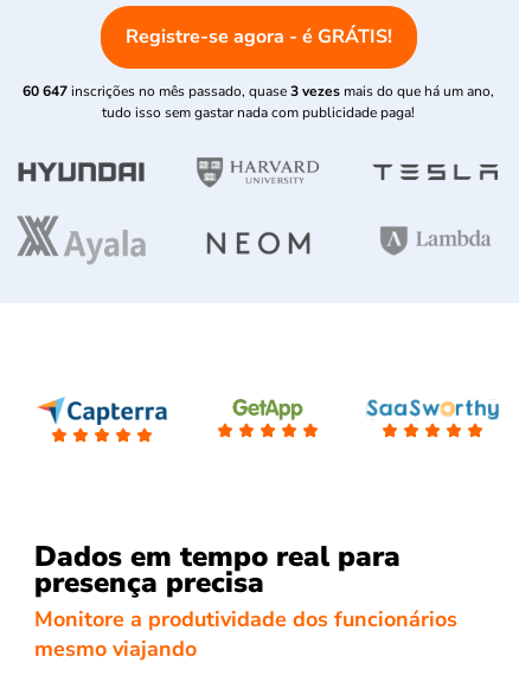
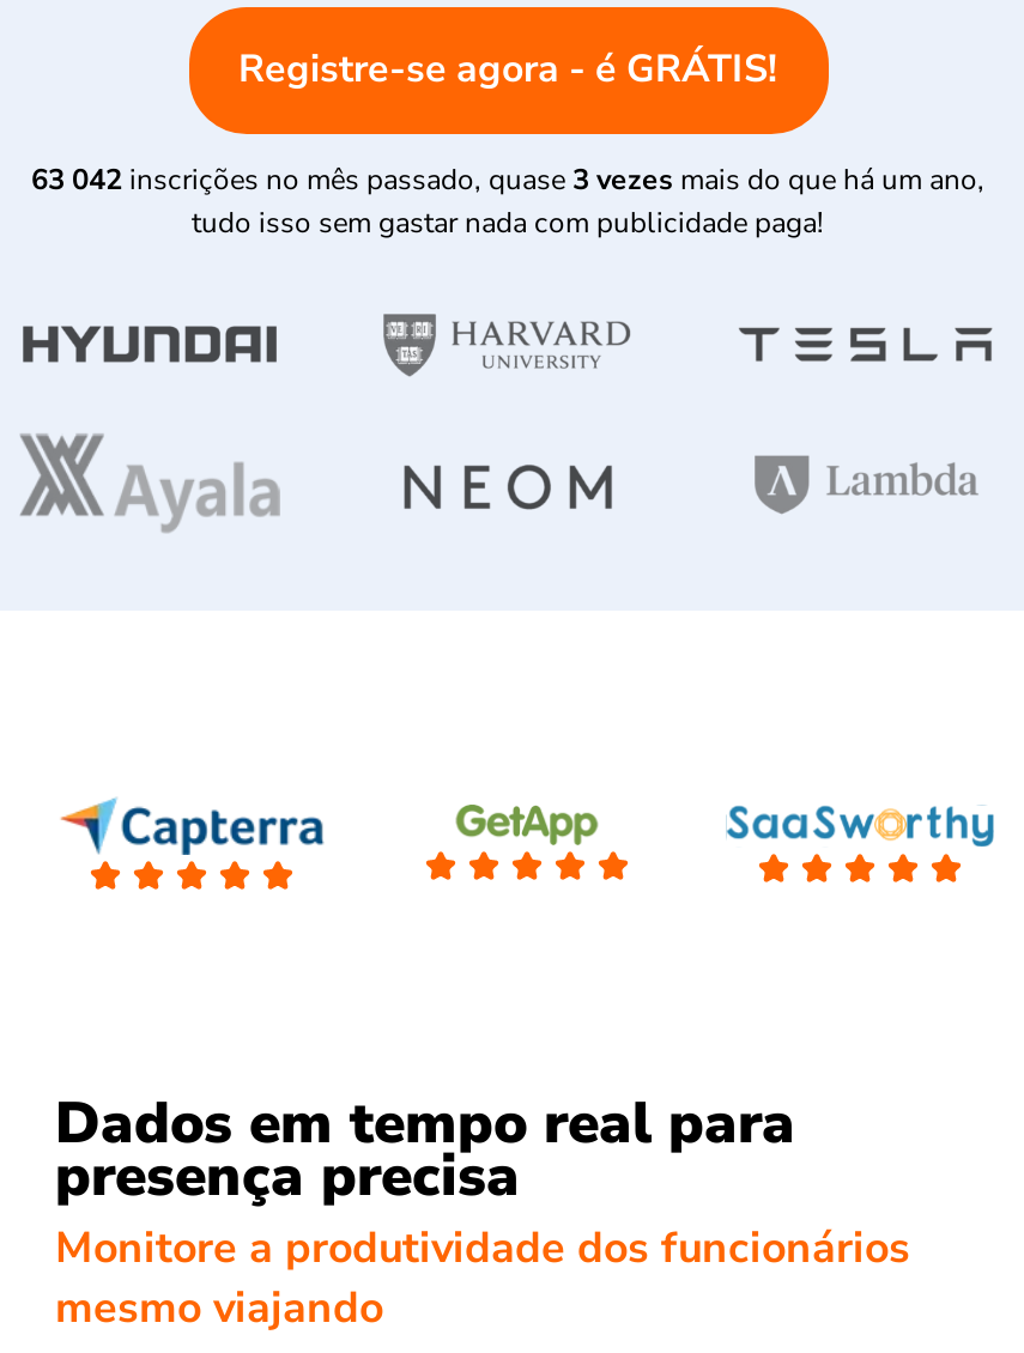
- 60 647 inscrições no mês passado, quase 3 vezes mais do que há um ano,
+ 63 042 inscrições no mês passado, quase 3 vezes mais do que há um ano,
